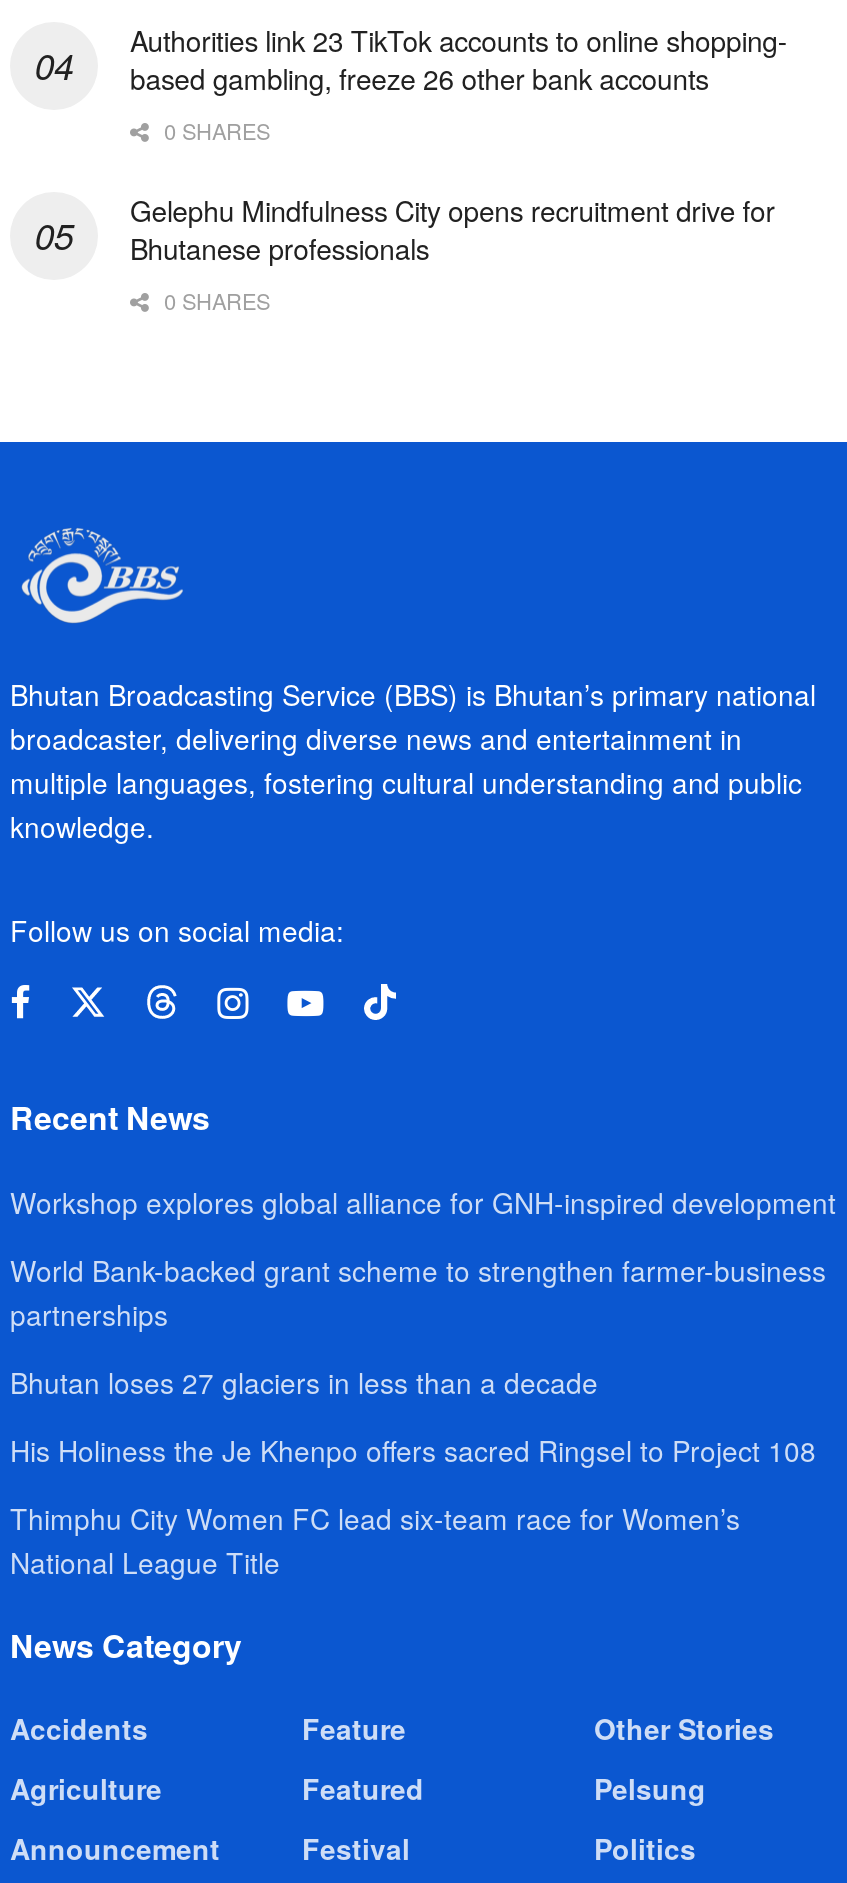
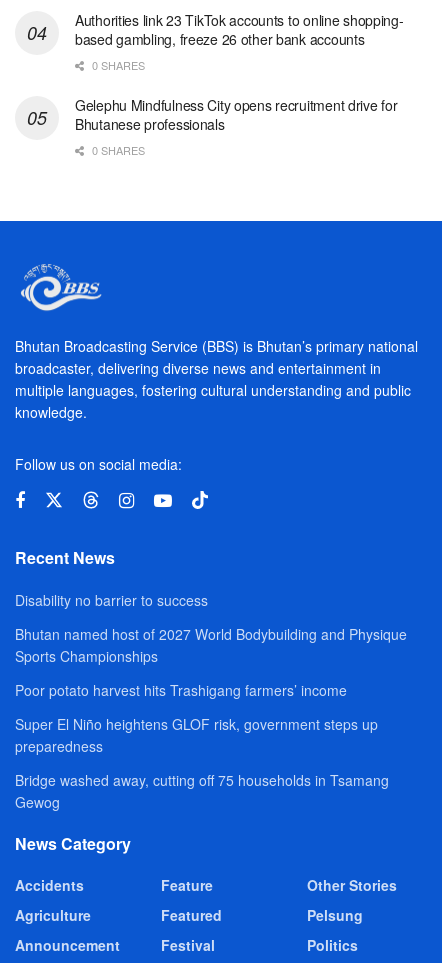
- Workshop explores global alliance for GNH-inspired development
+ Disability no barrier to success

- World Bank-backed grant scheme to strengthen farmer-business
- partnerships
+ Bhutan named host of 2027 World Bodybuilding and Physique
+ Sports Championships

- Bhutan loses 27 glaciers in less than a decade
+ Poor potato harvest hits Trashigang farmers’ income

- His Holiness the Je Khenpo offers sacred Ringsel to Project 108
+ Super El Niño heightens GLOF risk, government steps up
+ preparedness

- Thimphu City Women FC lead six-team race for Women’s
- National League Title
+ Bridge washed away, cutting off 75 households in Tsamang
+ Gewog
